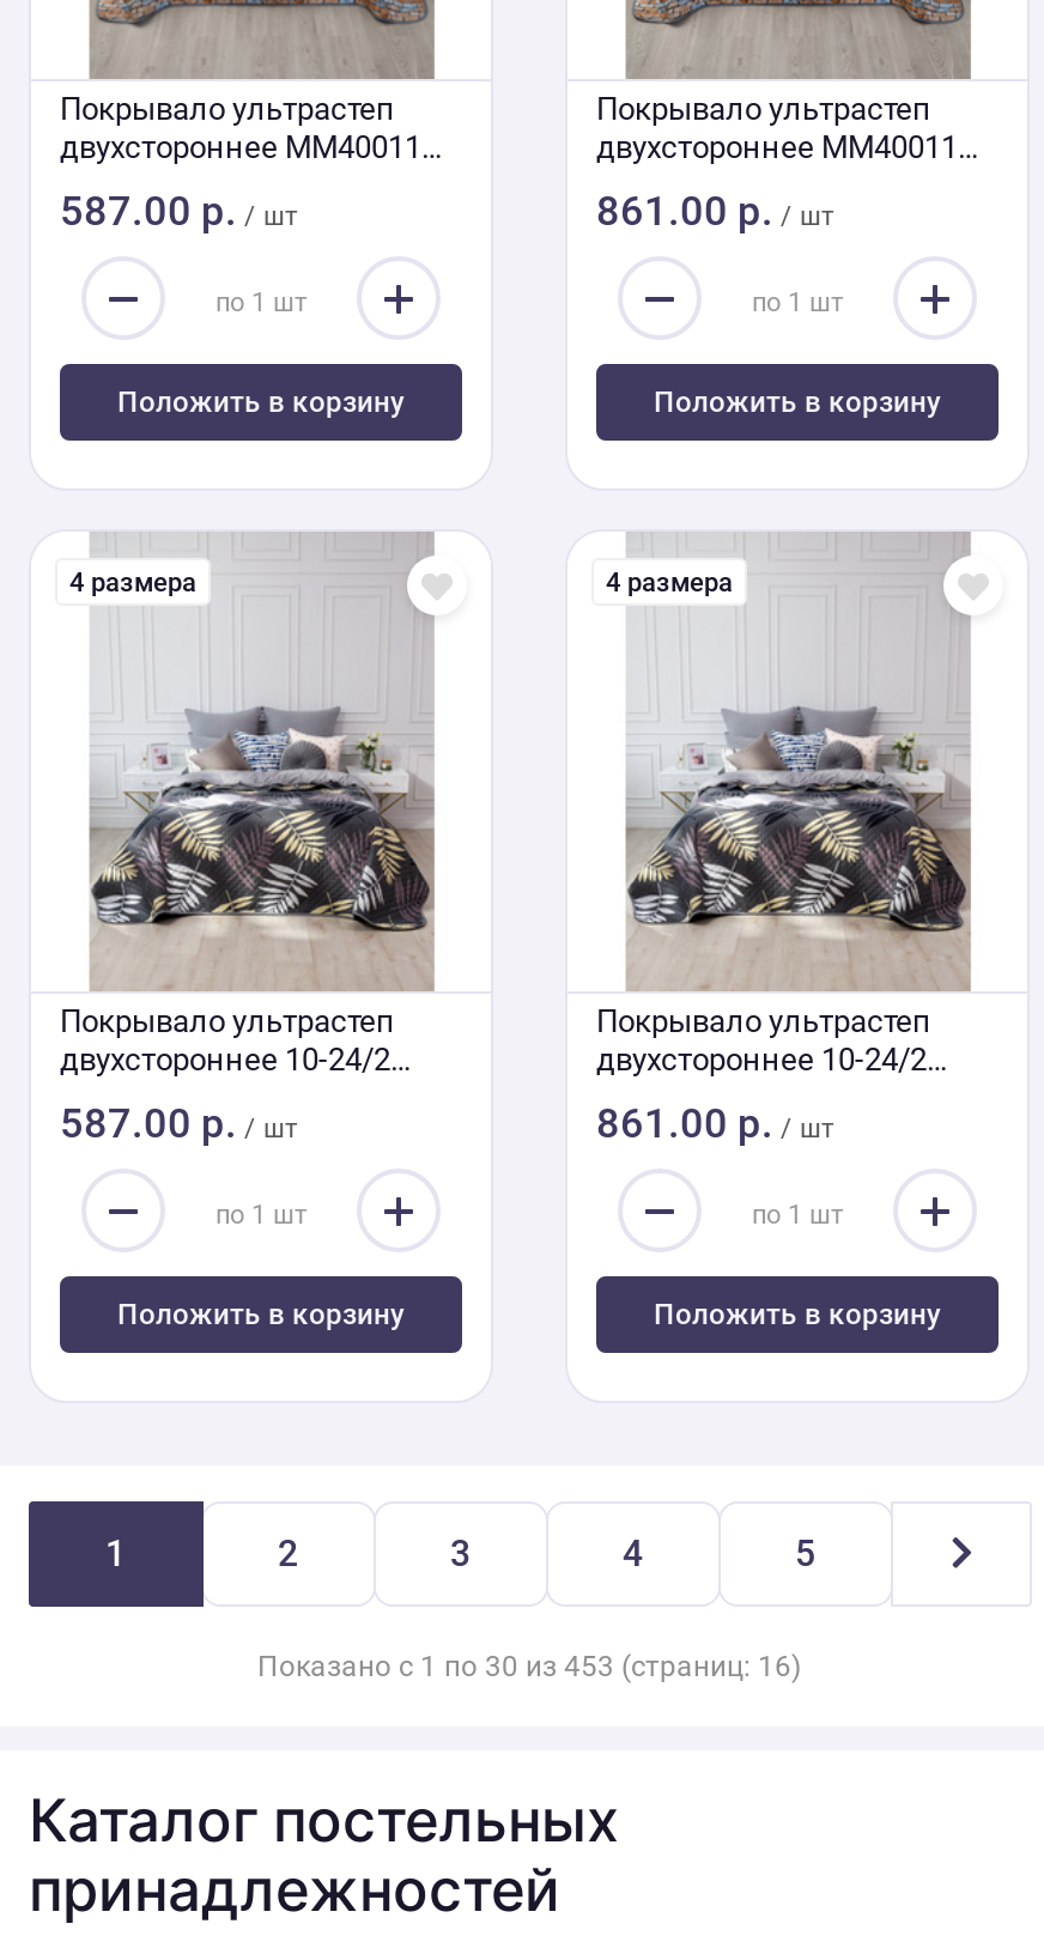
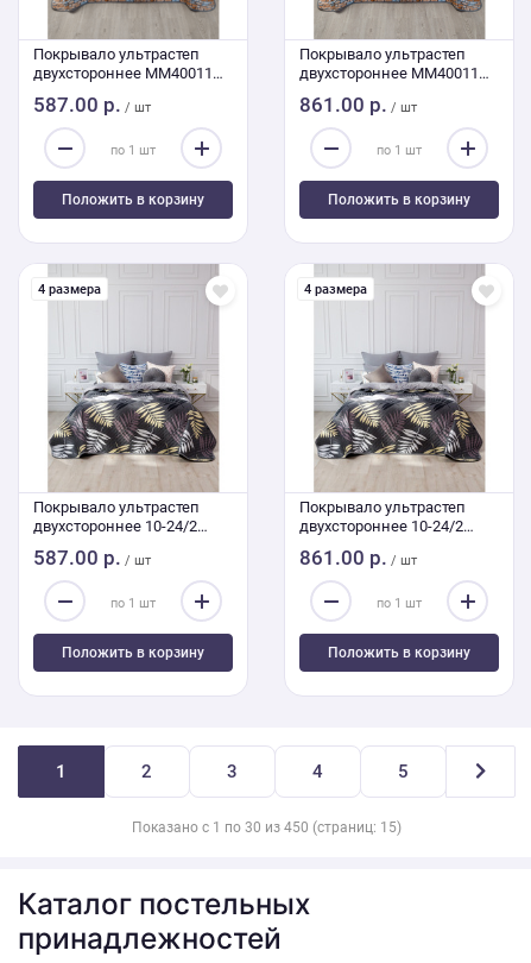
- Показано с 1 по 30 из 453 (страниц: 16)
+ Показано с 1 по 30 из 450 (страниц: 15)
